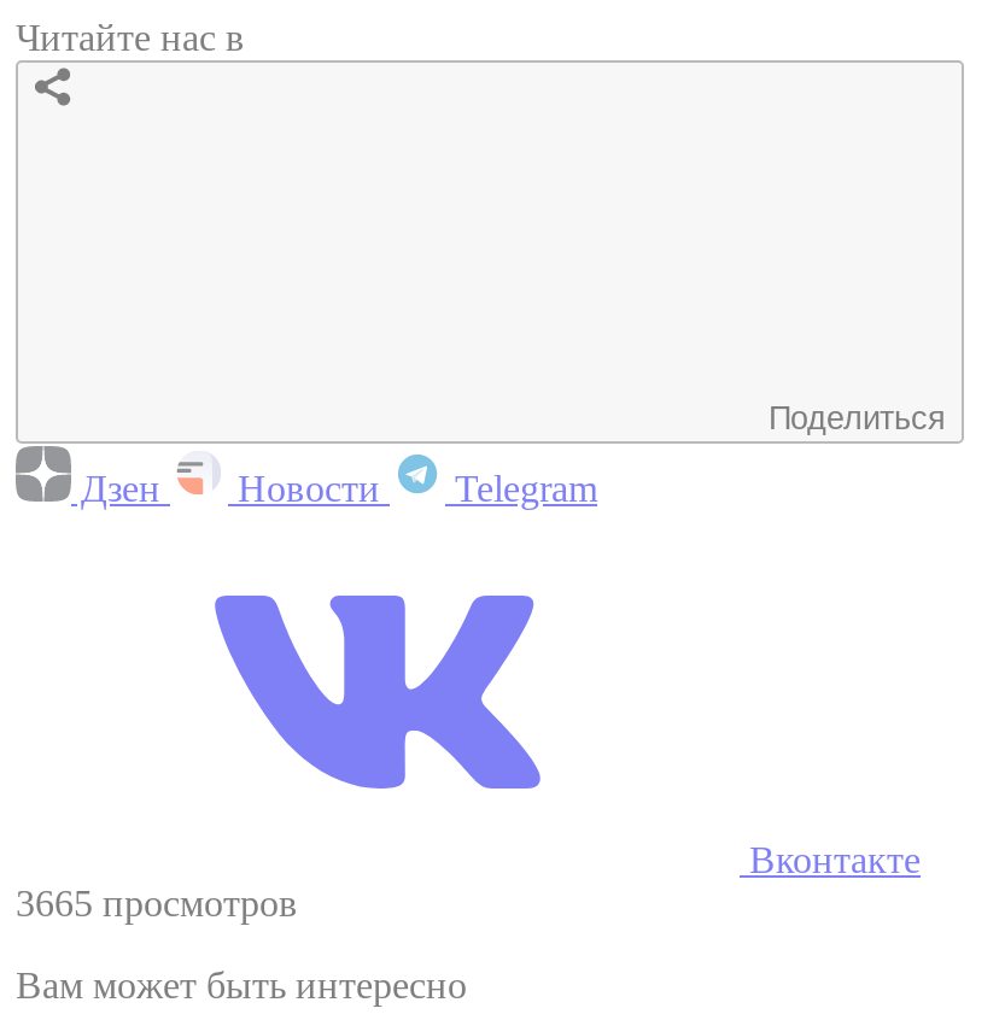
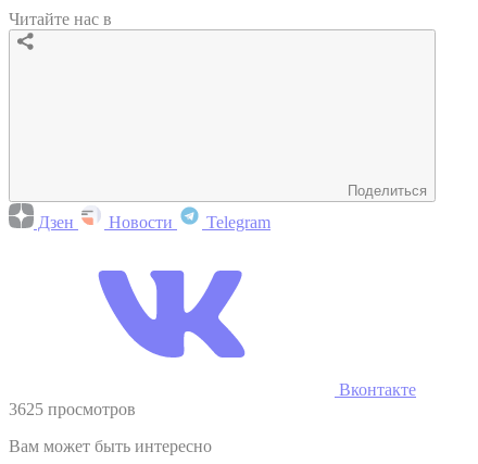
- 3665 просмотров
+ 3625 просмотров
